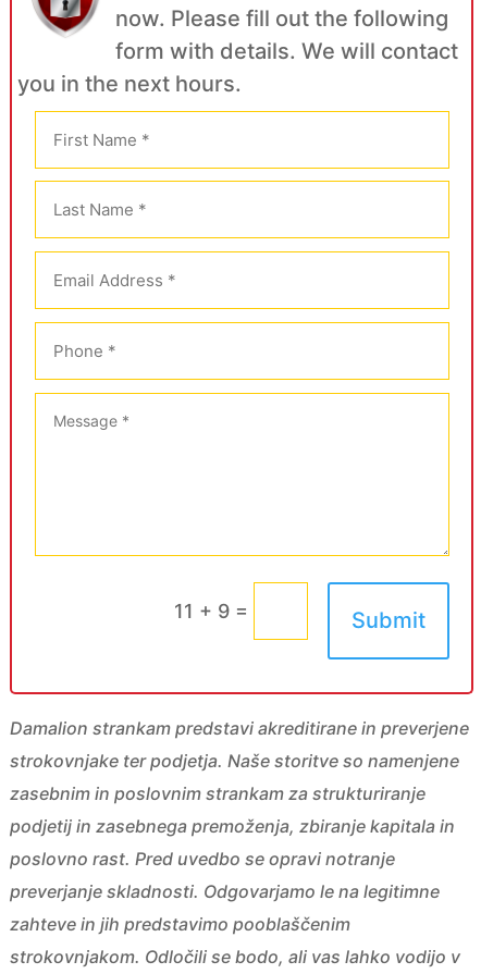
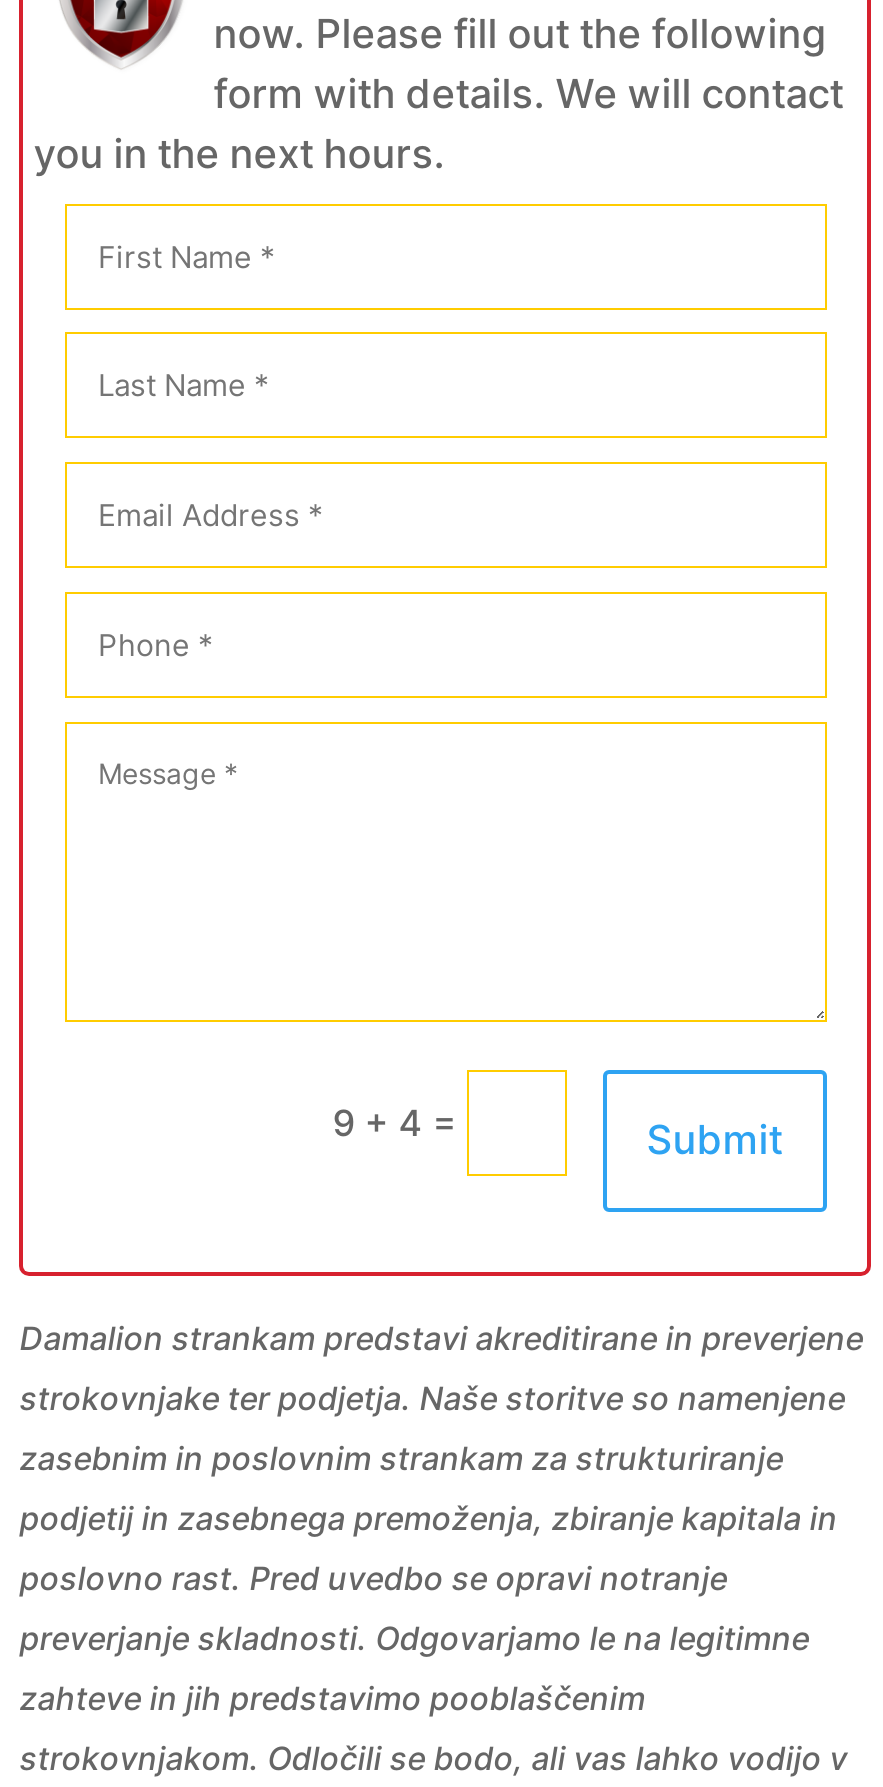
- 11 + 9 =
+ 9 + 4 =
